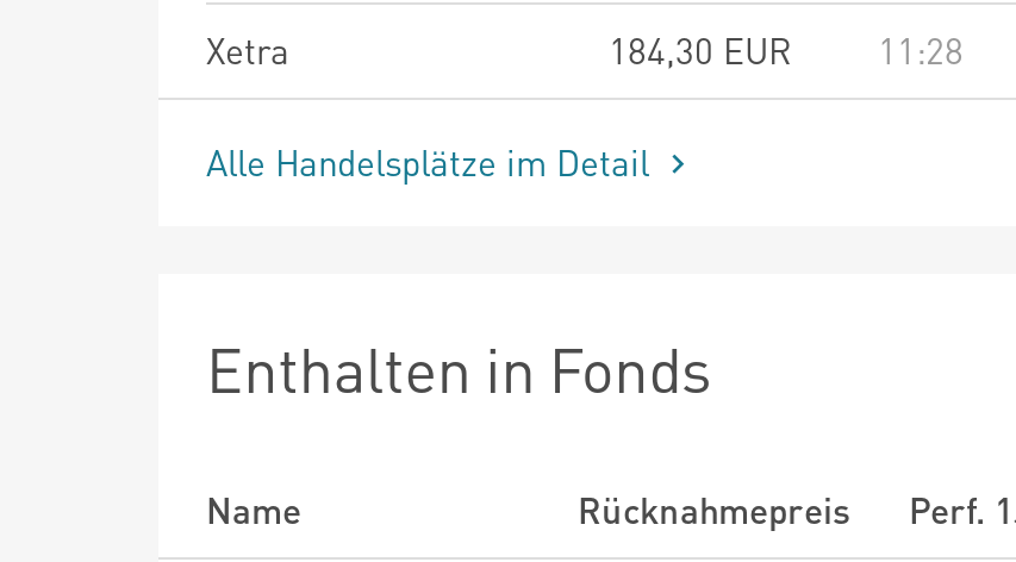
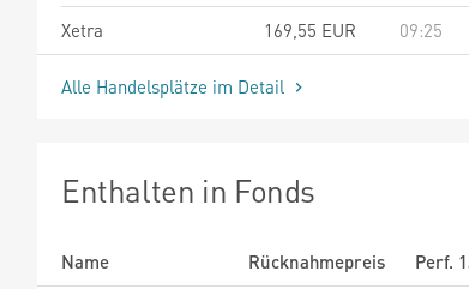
- 184,30 EUR
+ 169,55 EUR

- 11:28
+ 09:25
